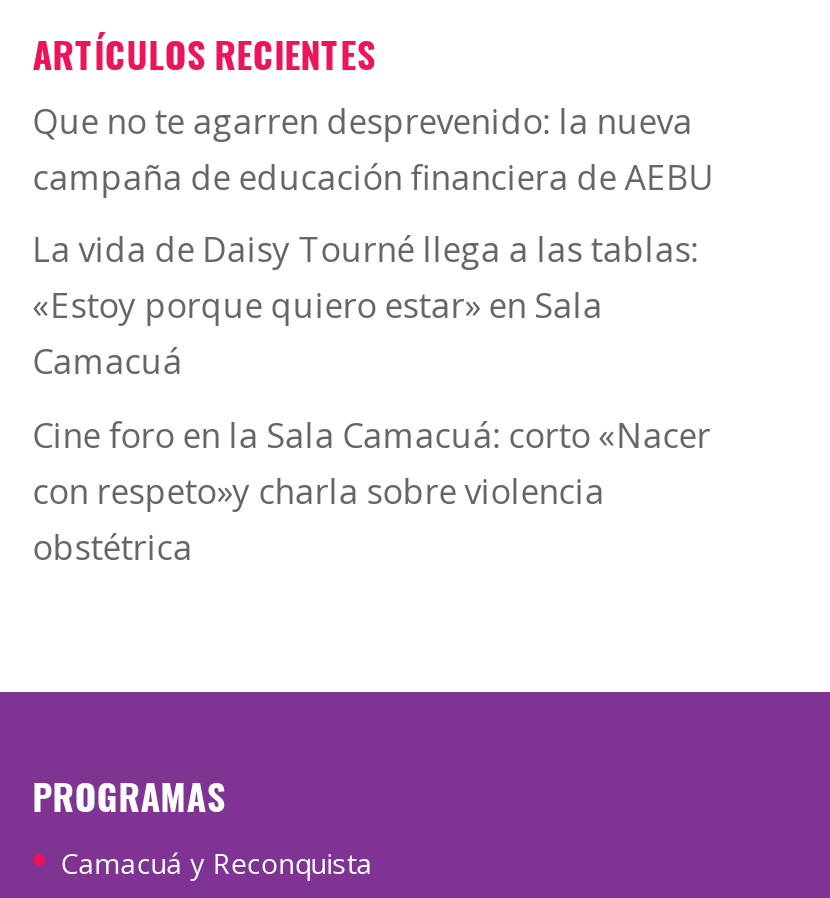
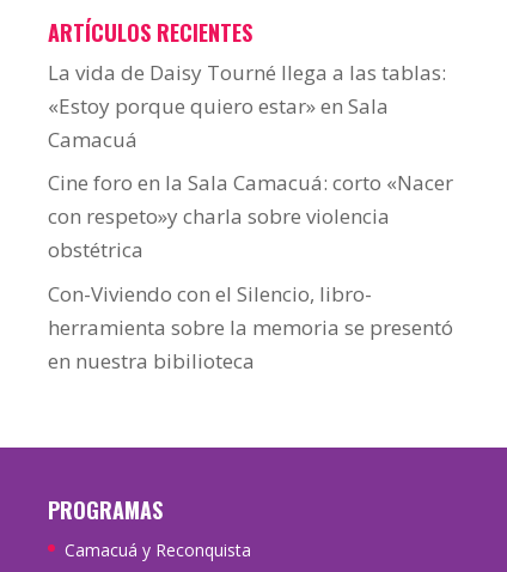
- Que no te agarren desprevenido: la nueva
- campaña de educación financiera de AEBU

moved up: La vida de Daisy Tourné llega a las tablas: | «Estoy porque quiero estar» en Sala | Camacuá | Cine foro en la Sala Camacuá: corto «Nacer | con respeto»y charla sobre violencia | obstétrica

+ Con-Viviendo con el Silencio, libro-
+ herramienta sobre la memoria se presentó
+ en nuestra bibilioteca
